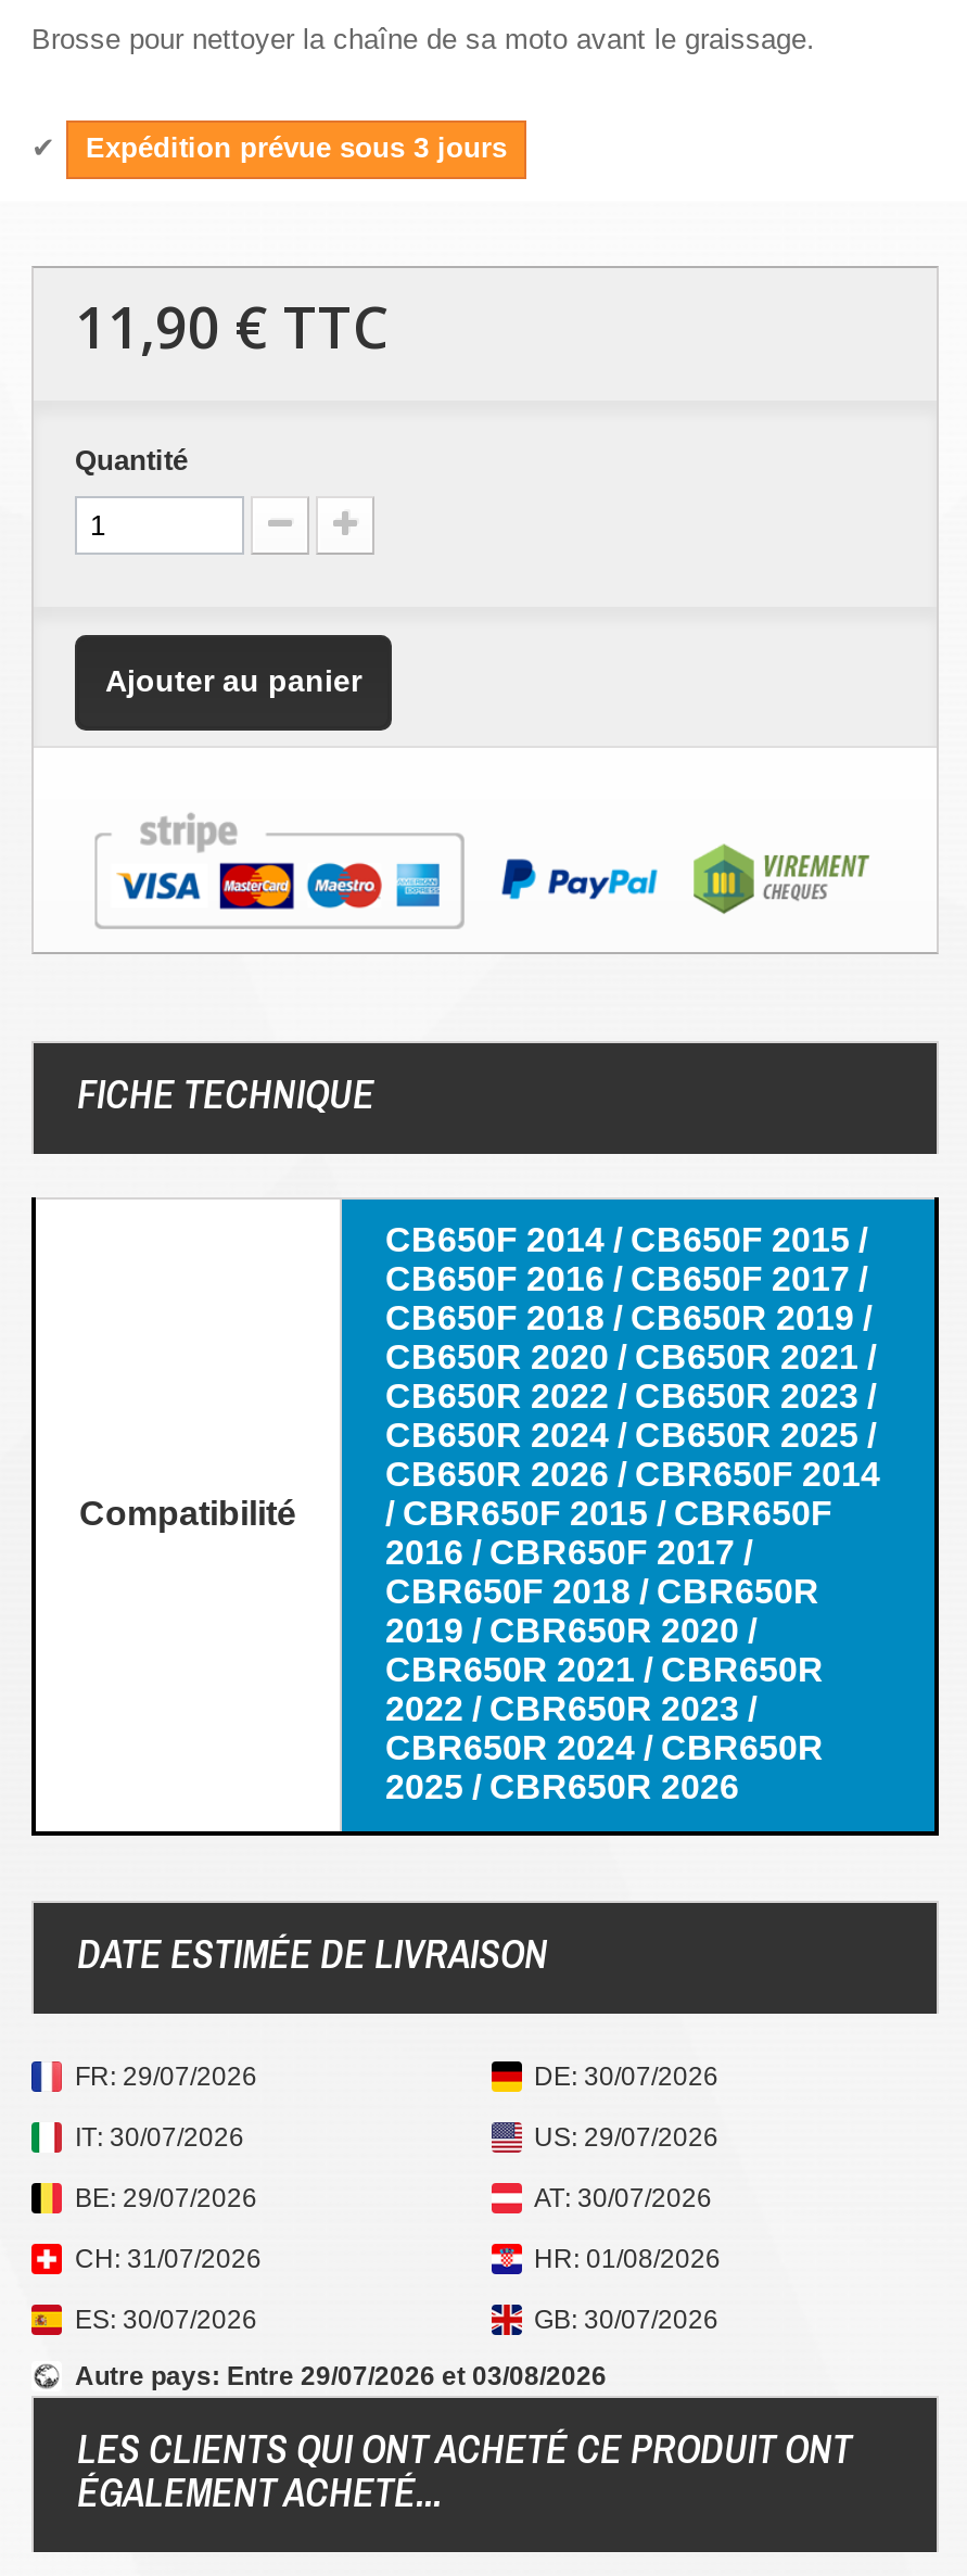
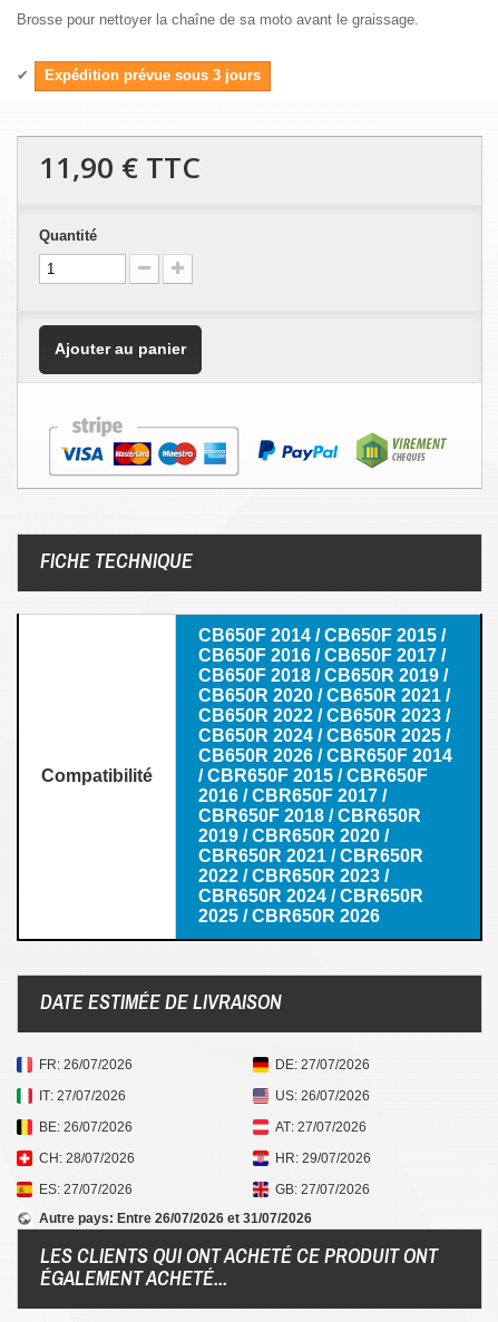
- FR: 29/07/2026
+ FR: 26/07/2026

- DE: 30/07/2026
+ DE: 27/07/2026

- IT: 30/07/2026
+ IT: 27/07/2026

- US: 29/07/2026
+ US: 26/07/2026

- BE: 29/07/2026
+ BE: 26/07/2026

- AT: 30/07/2026
+ AT: 27/07/2026

- CH: 31/07/2026
+ CH: 28/07/2026

- HR: 01/08/2026
+ HR: 29/07/2026

- ES: 30/07/2026
+ ES: 27/07/2026

- GB: 30/07/2026
+ GB: 27/07/2026

- Autre pays: Entre 29/07/2026 et 03/08/2026
+ Autre pays: Entre 26/07/2026 et 31/07/2026
